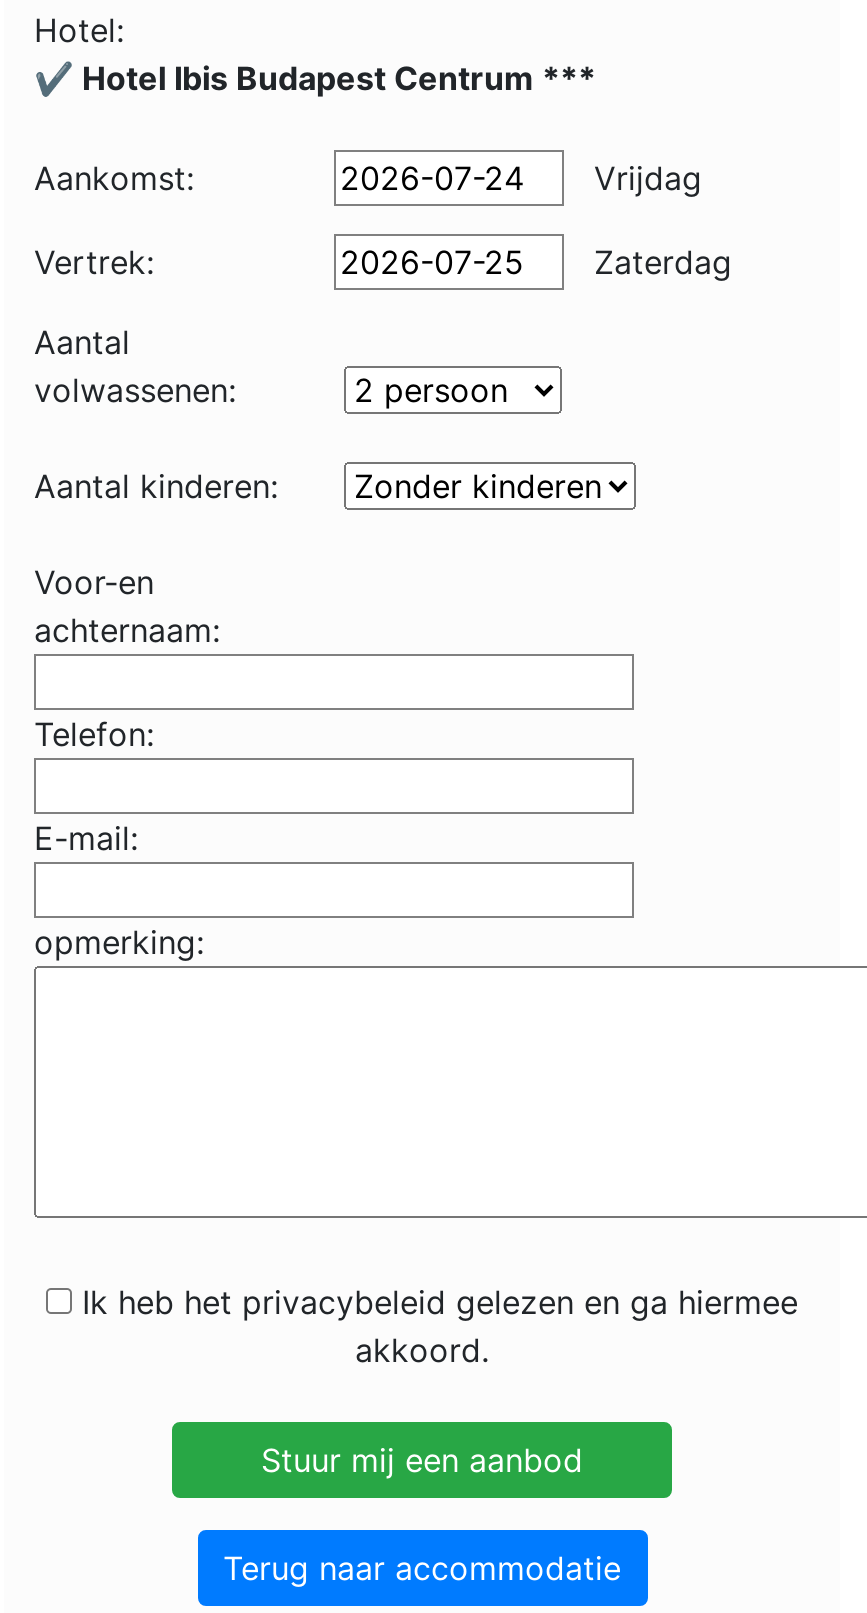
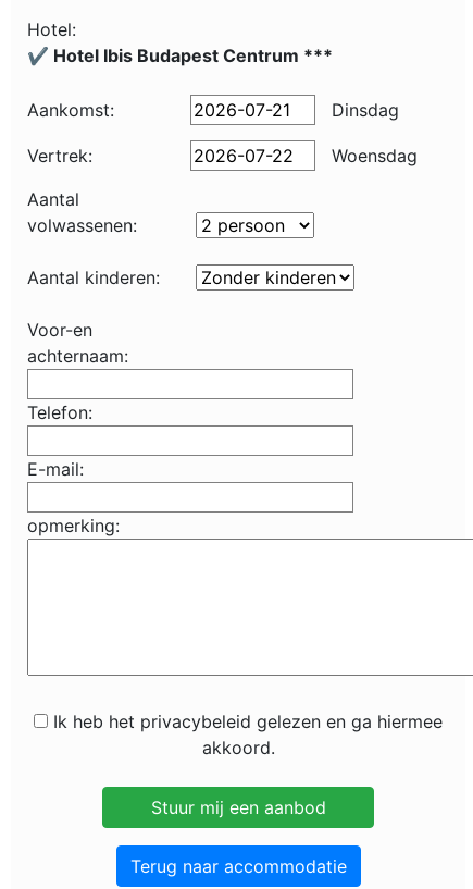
- Vrijdag
+ Dinsdag

- Zaterdag
+ Woensdag
